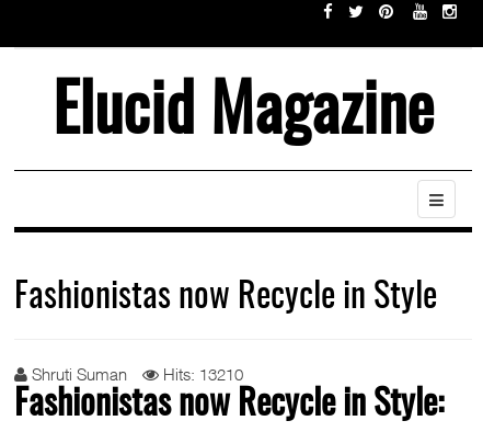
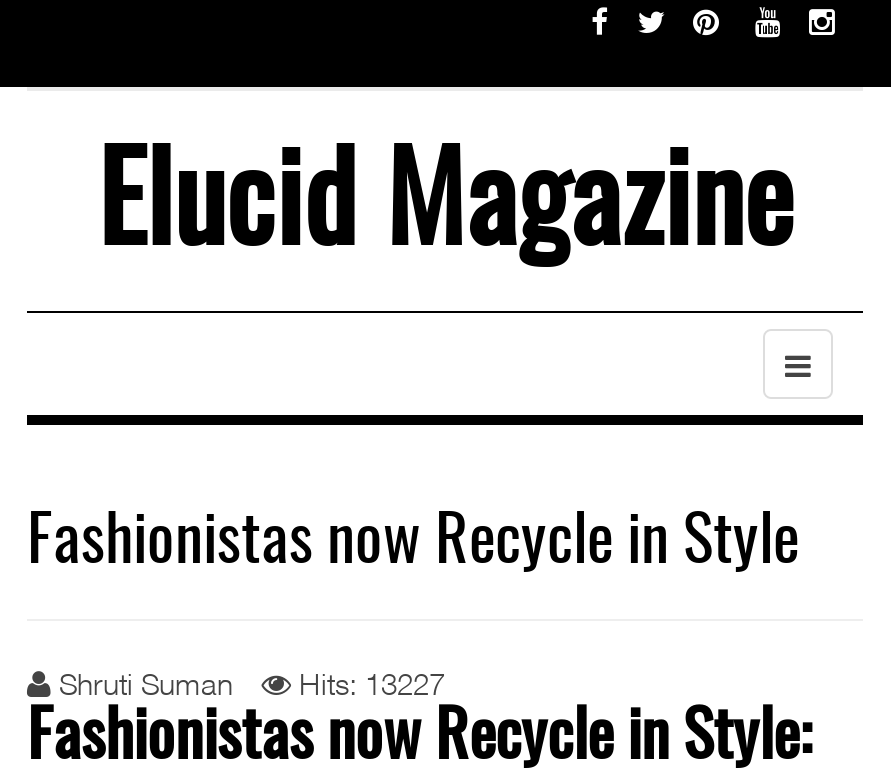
- Shruti Suman Hits: 13210
+ Shruti Suman Hits: 13227
